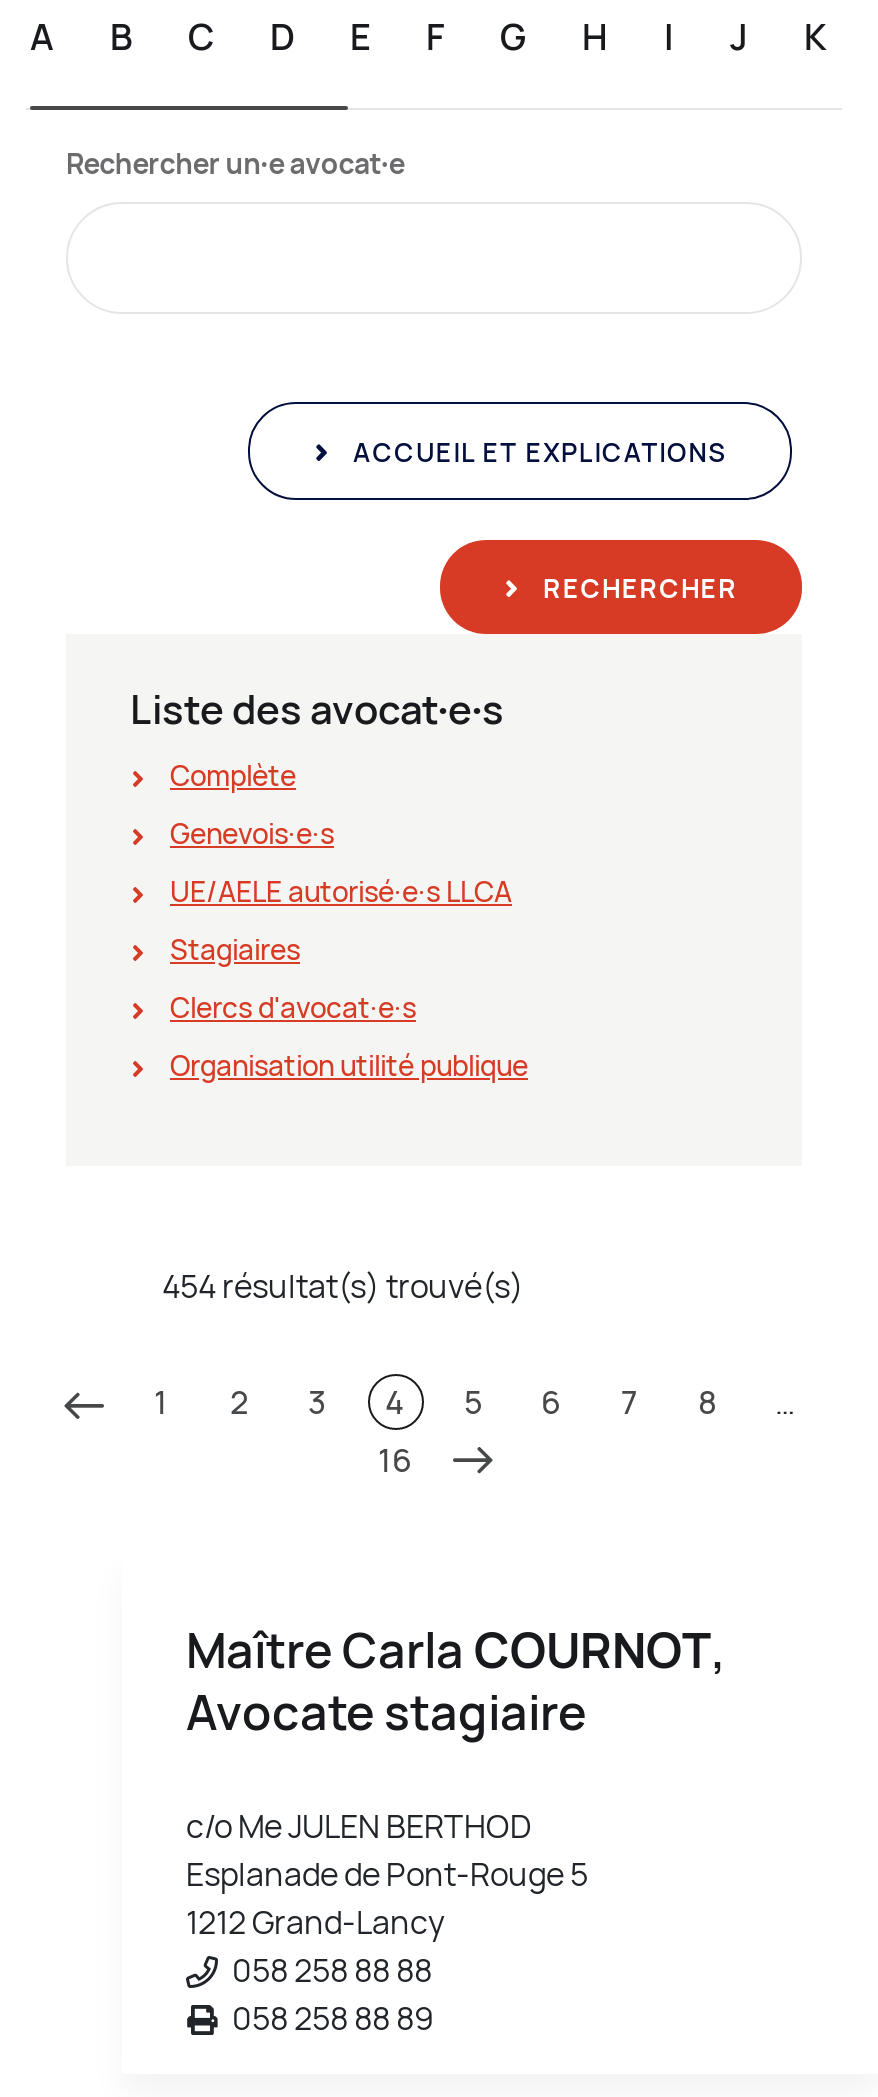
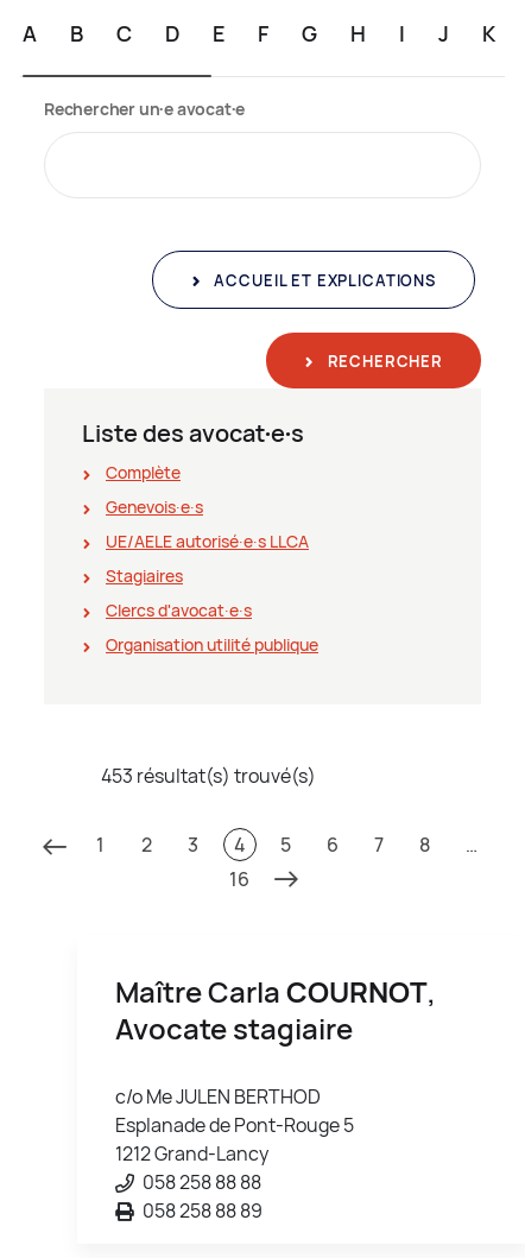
- 454 résultat(s) trouvé(s)
+ 453 résultat(s) trouvé(s)
